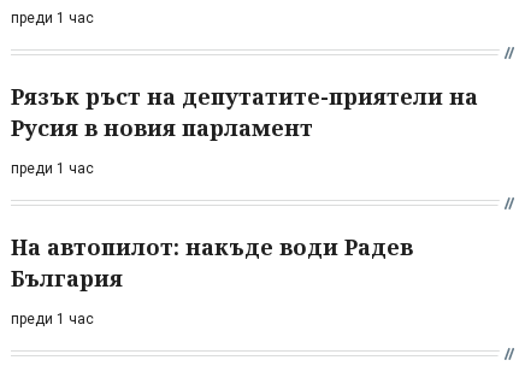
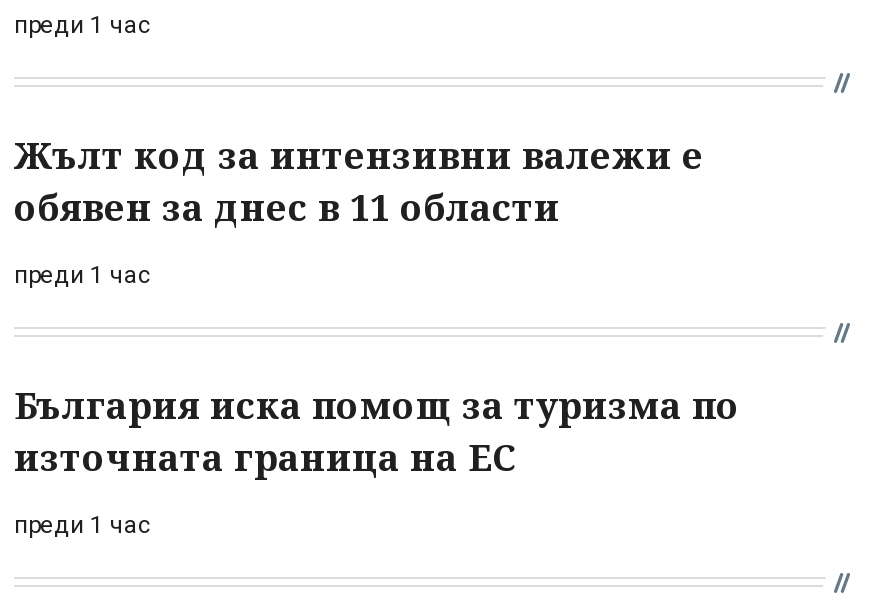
- Рязък ръст на депутатите-приятели на
- Русия в новия парламент
+ Жълт код за интензивни валежи е
+ обявен за днес в 11 области

- На автопилот: накъде води Радев
- България
+ България иска помощ за туризма по
+ източната граница на ЕС
